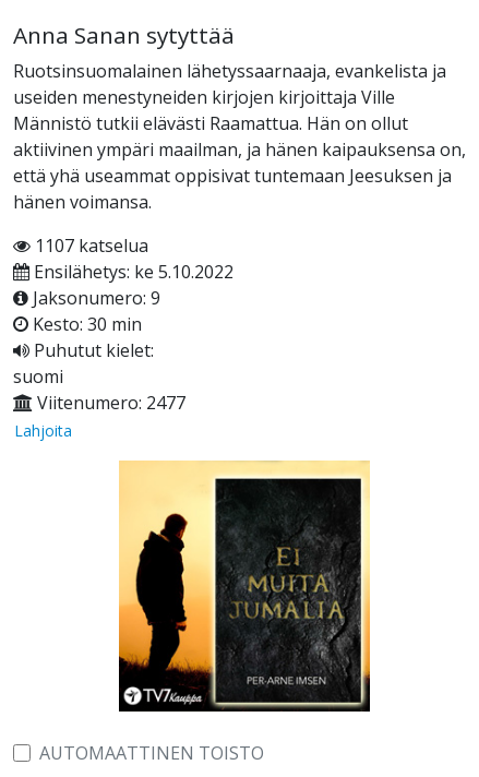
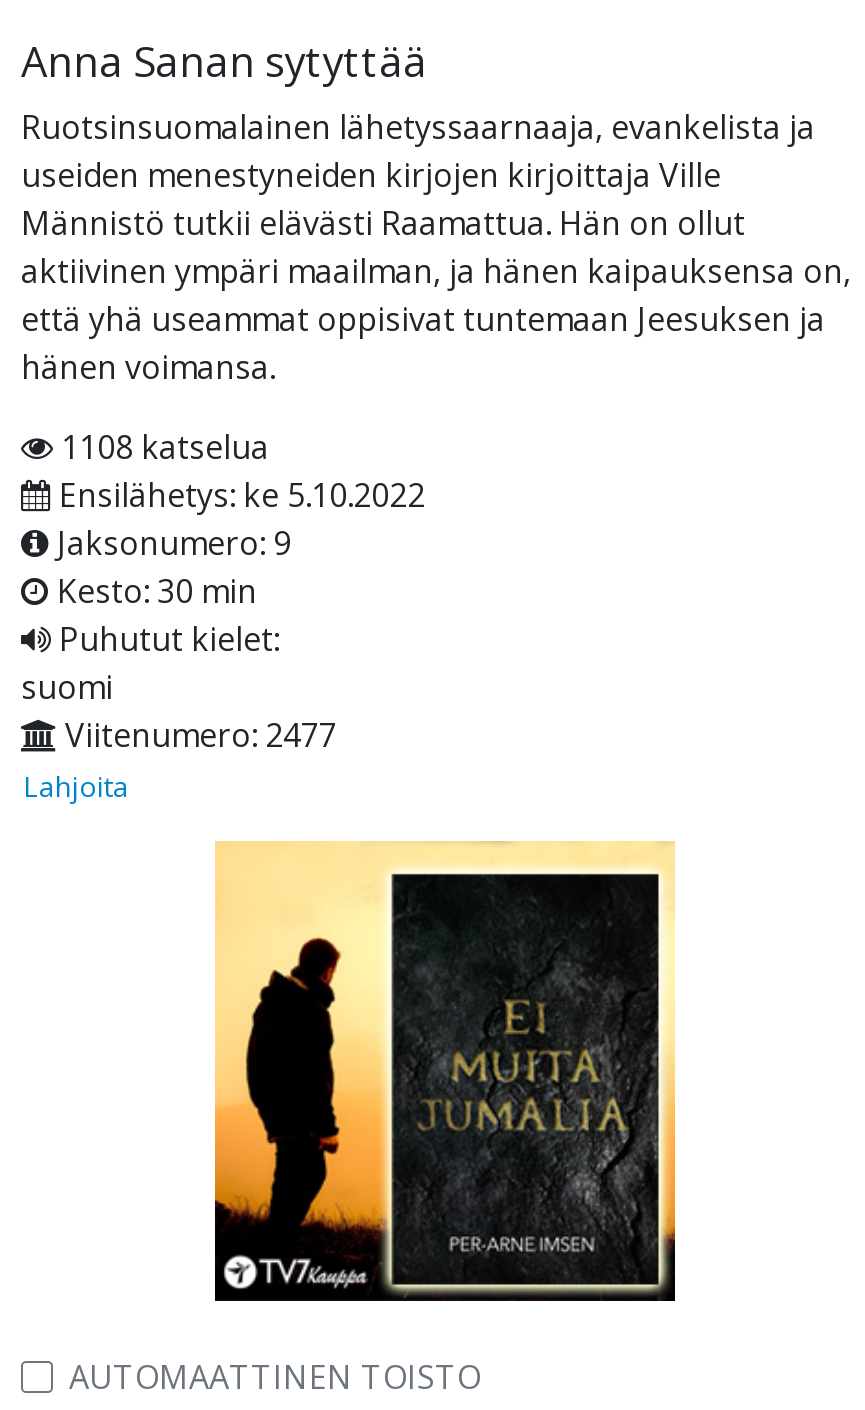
- 1107 katselua
+ 1108 katselua
